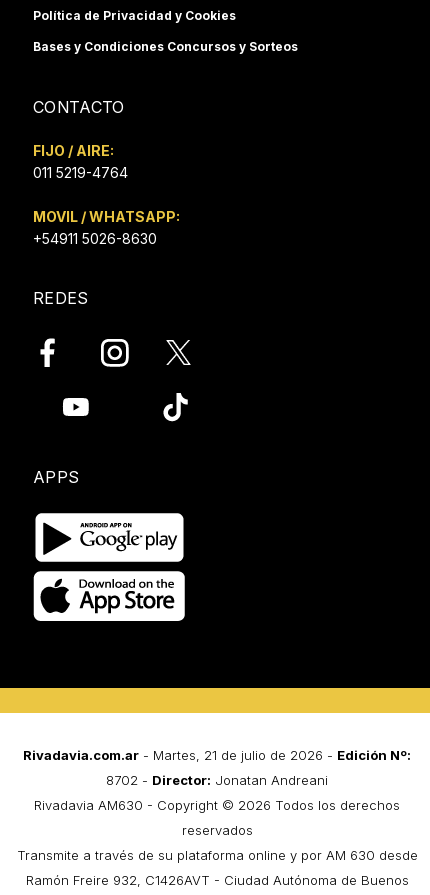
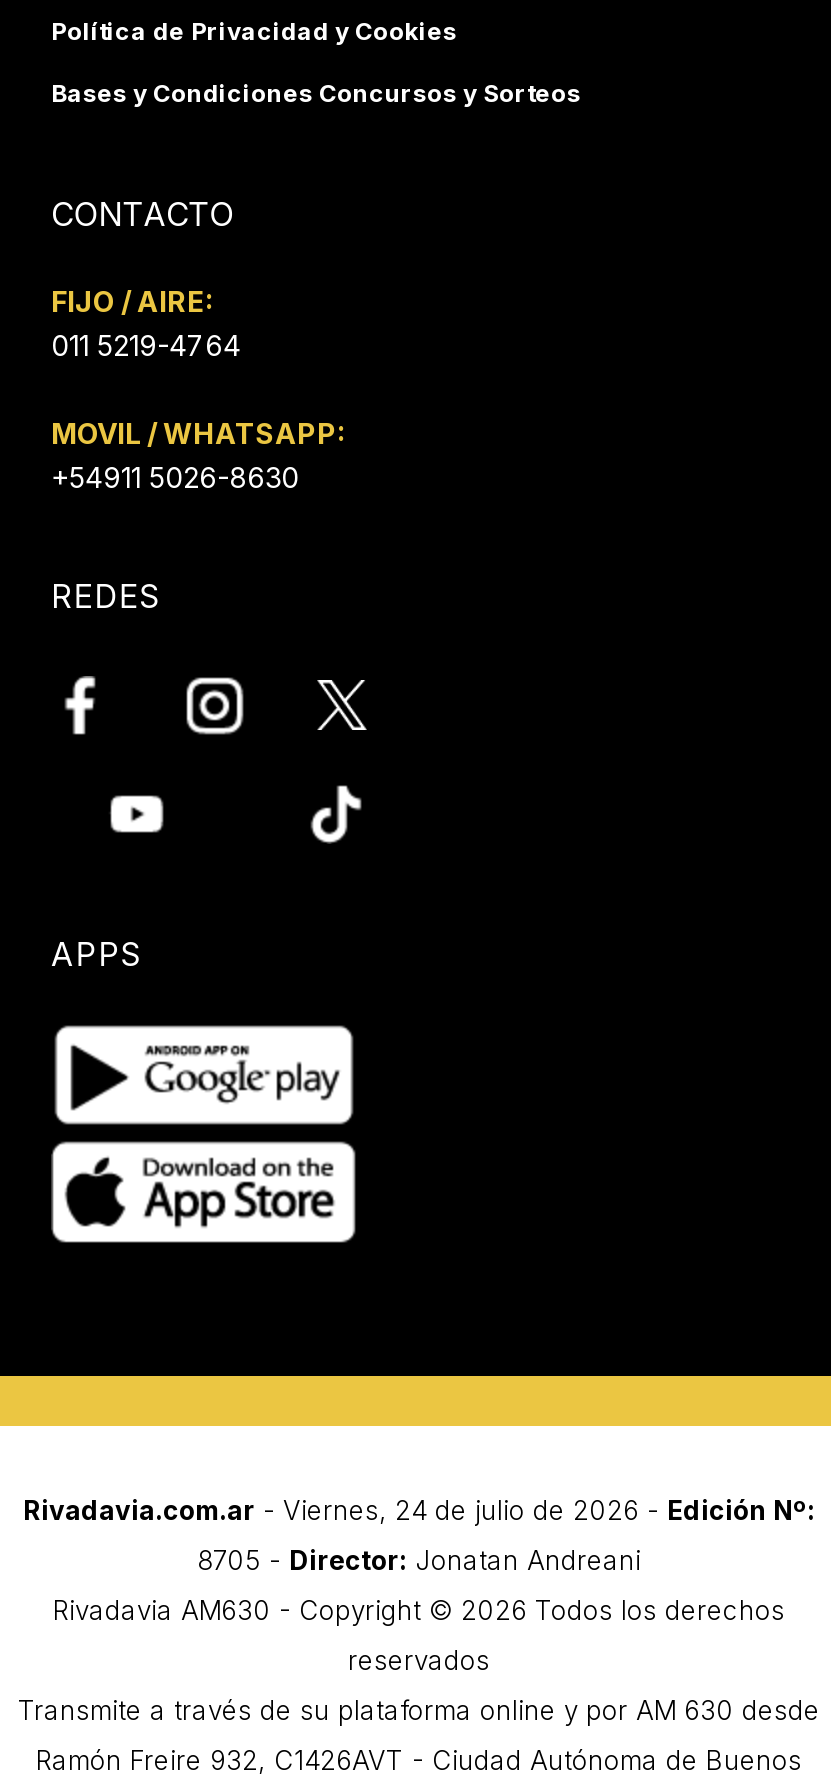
- Rivadavia.com.ar - Martes, 21 de julio de 2026 - Edición Nº:
+ Rivadavia.com.ar - Viernes, 24 de julio de 2026 - Edición Nº:

- 8702 - Director: Jonatan Andreani
+ 8705 - Director: Jonatan Andreani
